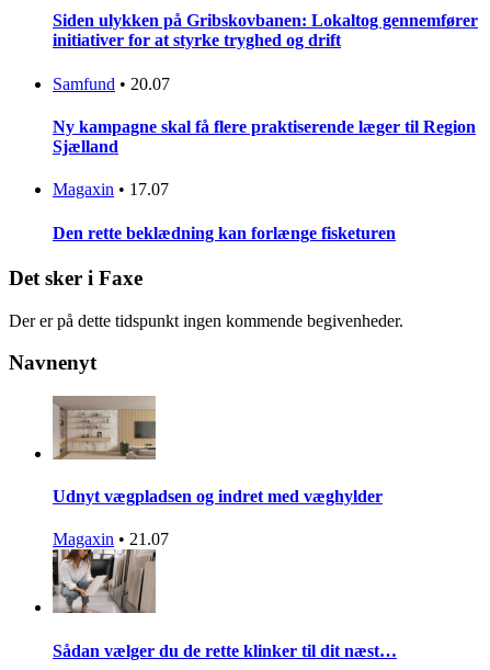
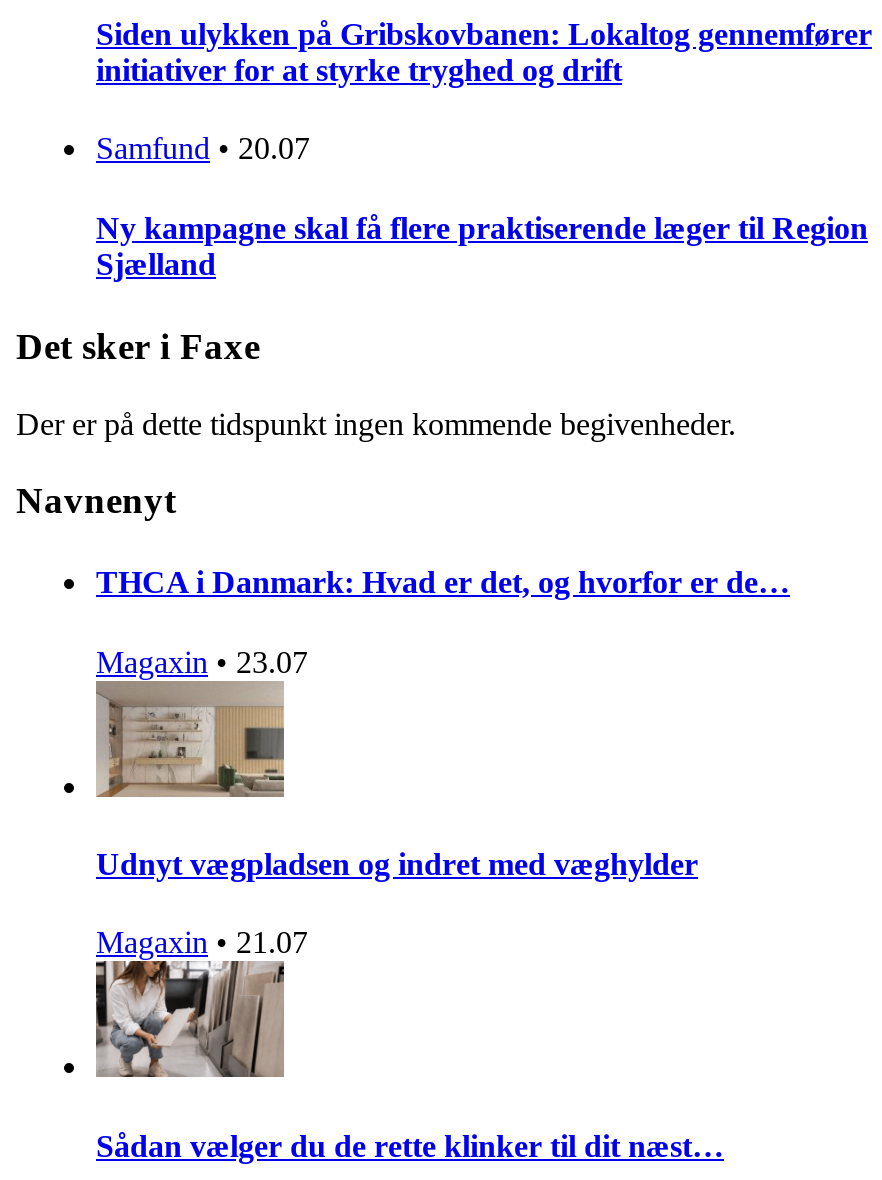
- Magaxin • 17.07
- Den rette beklædning kan forlænge fisketuren

moved up: Det sker i Faxe | Der er på dette tidspunkt ingen kommende begivenheder. | Navnenyt

+ THCA i Danmark: Hvad er det, og hvorfor er de…
+ Magaxin • 23.07
